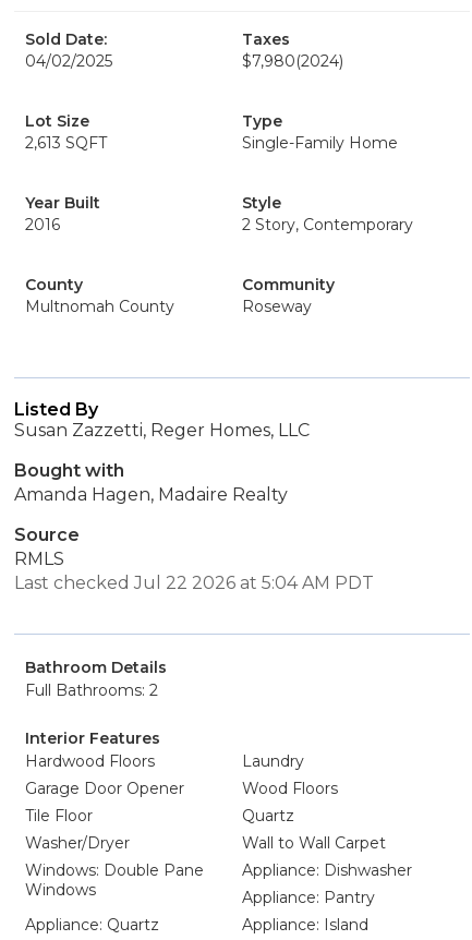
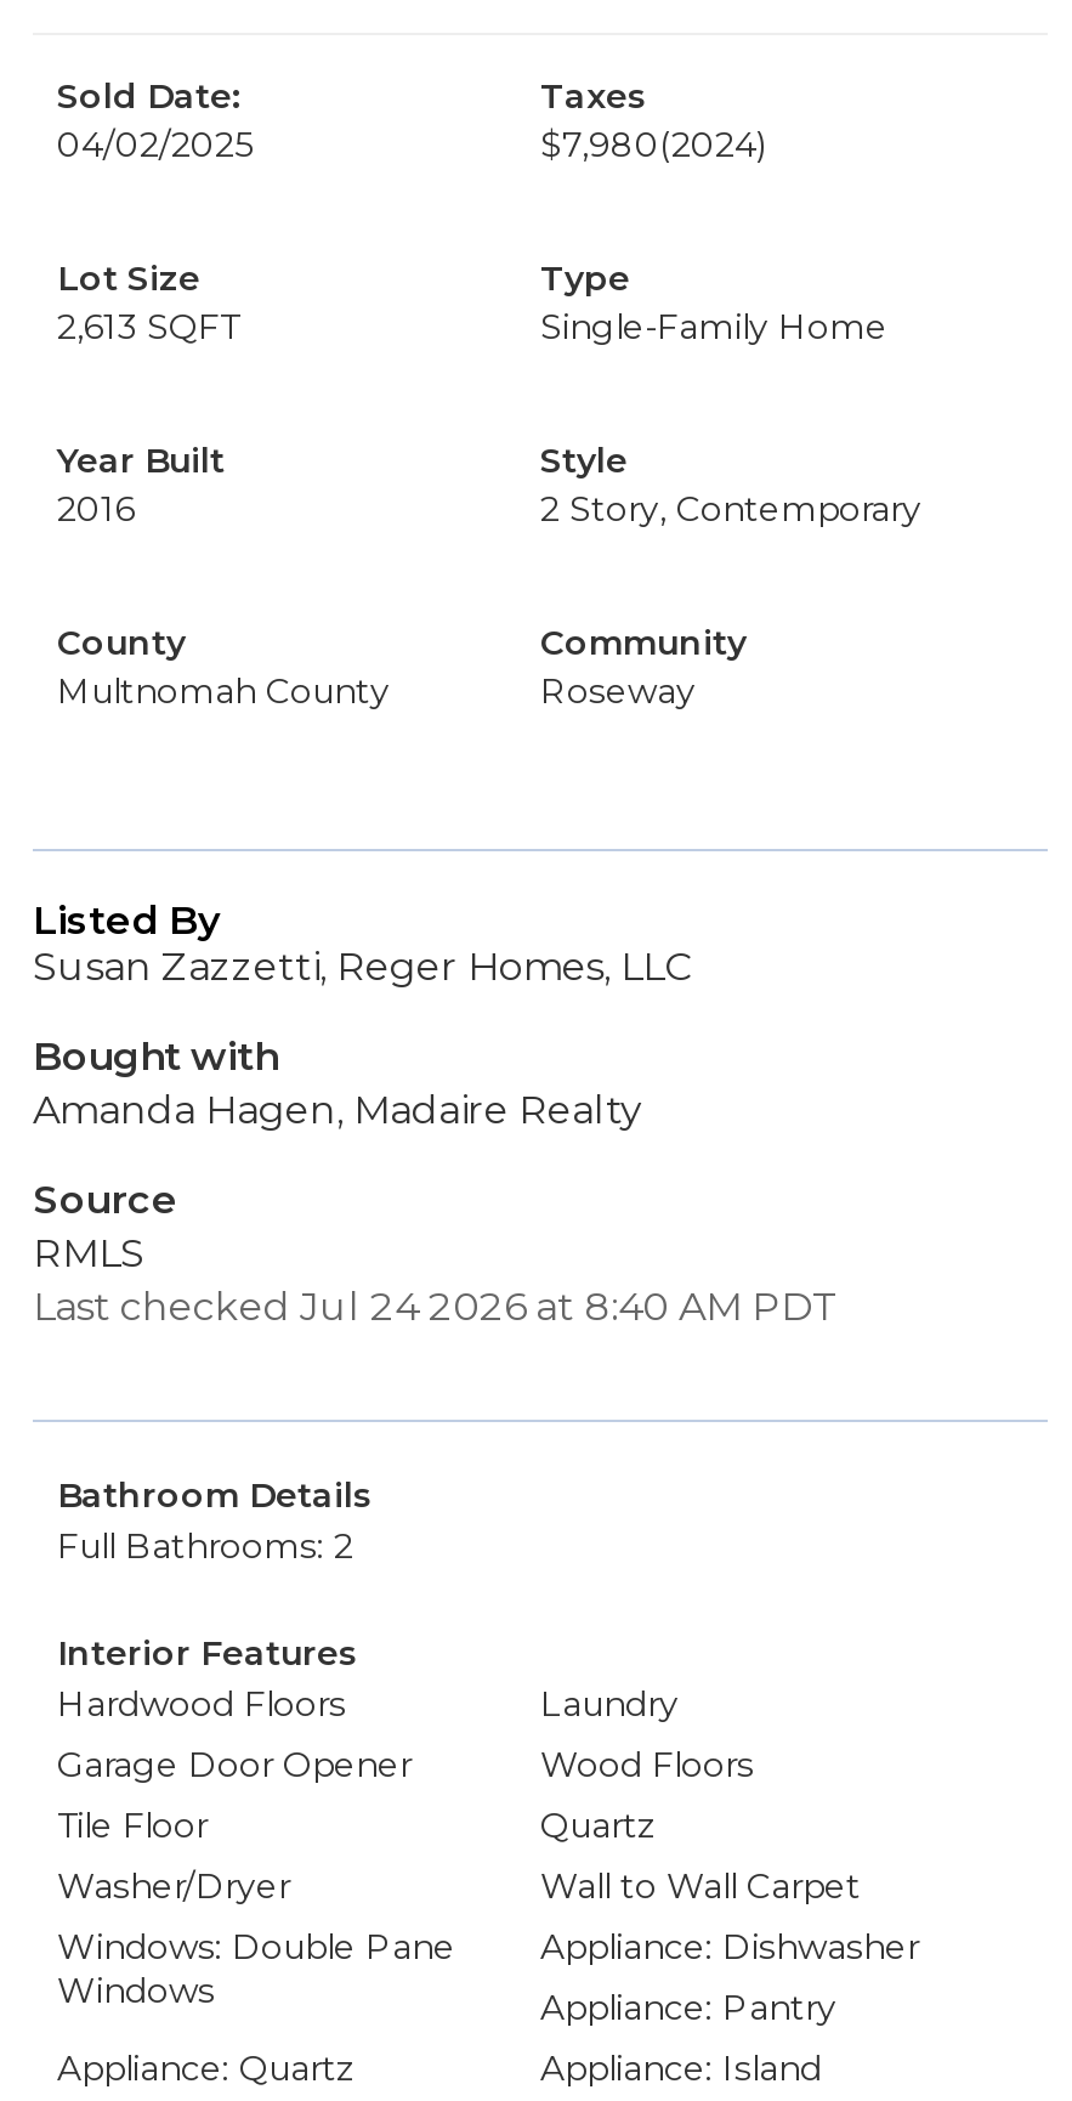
- Last checked Jul 22 2026 at 5:04 AM PDT
+ Last checked Jul 24 2026 at 8:40 AM PDT
